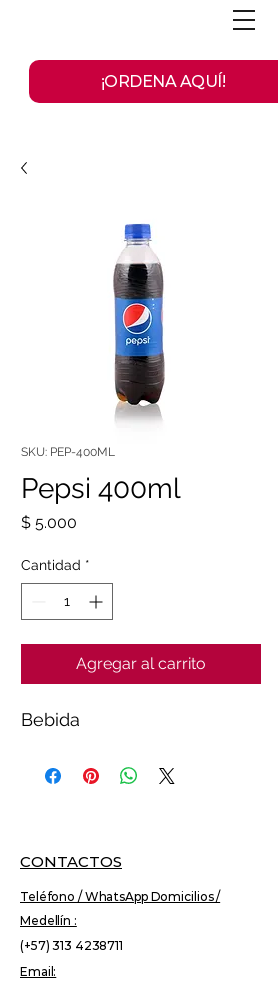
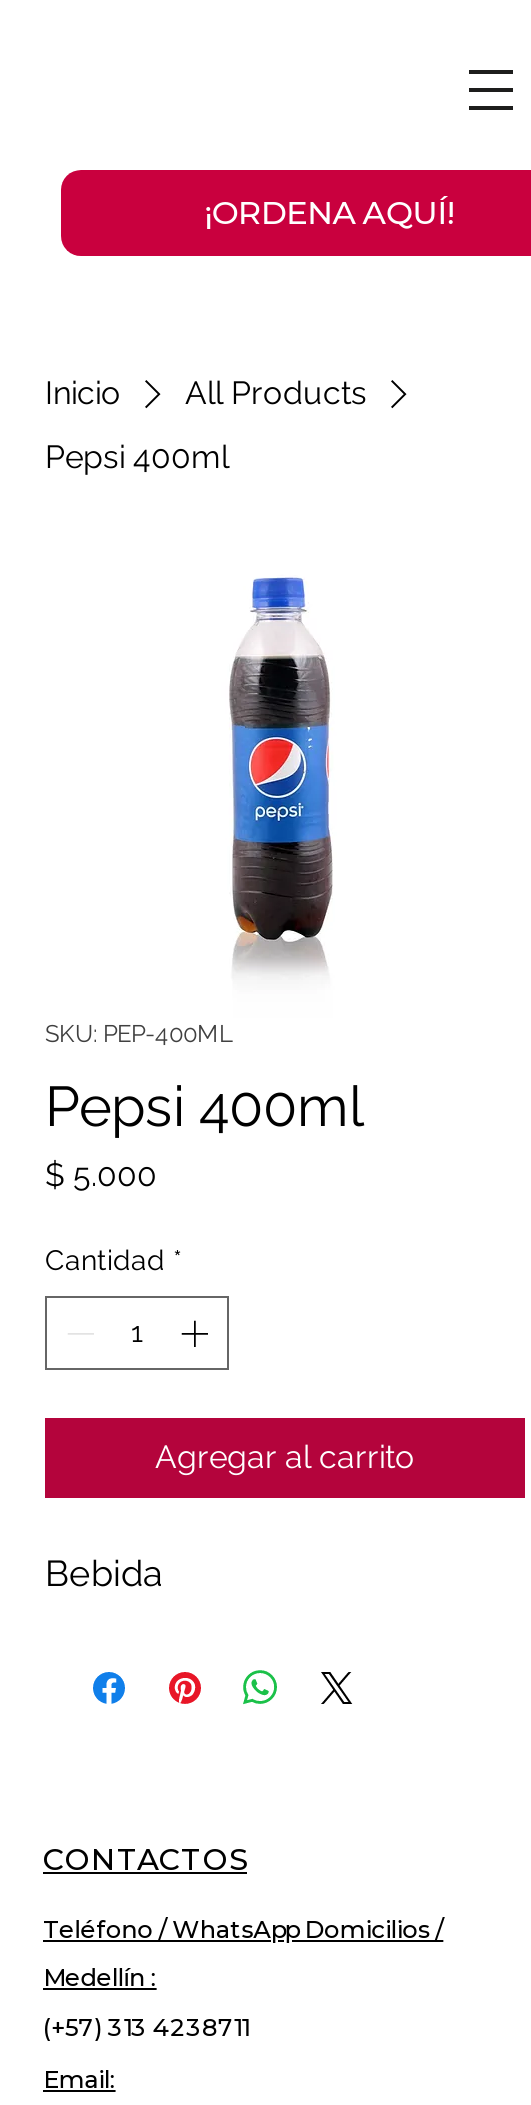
+ Inicio
+ All Products
+ Pepsi 400ml
